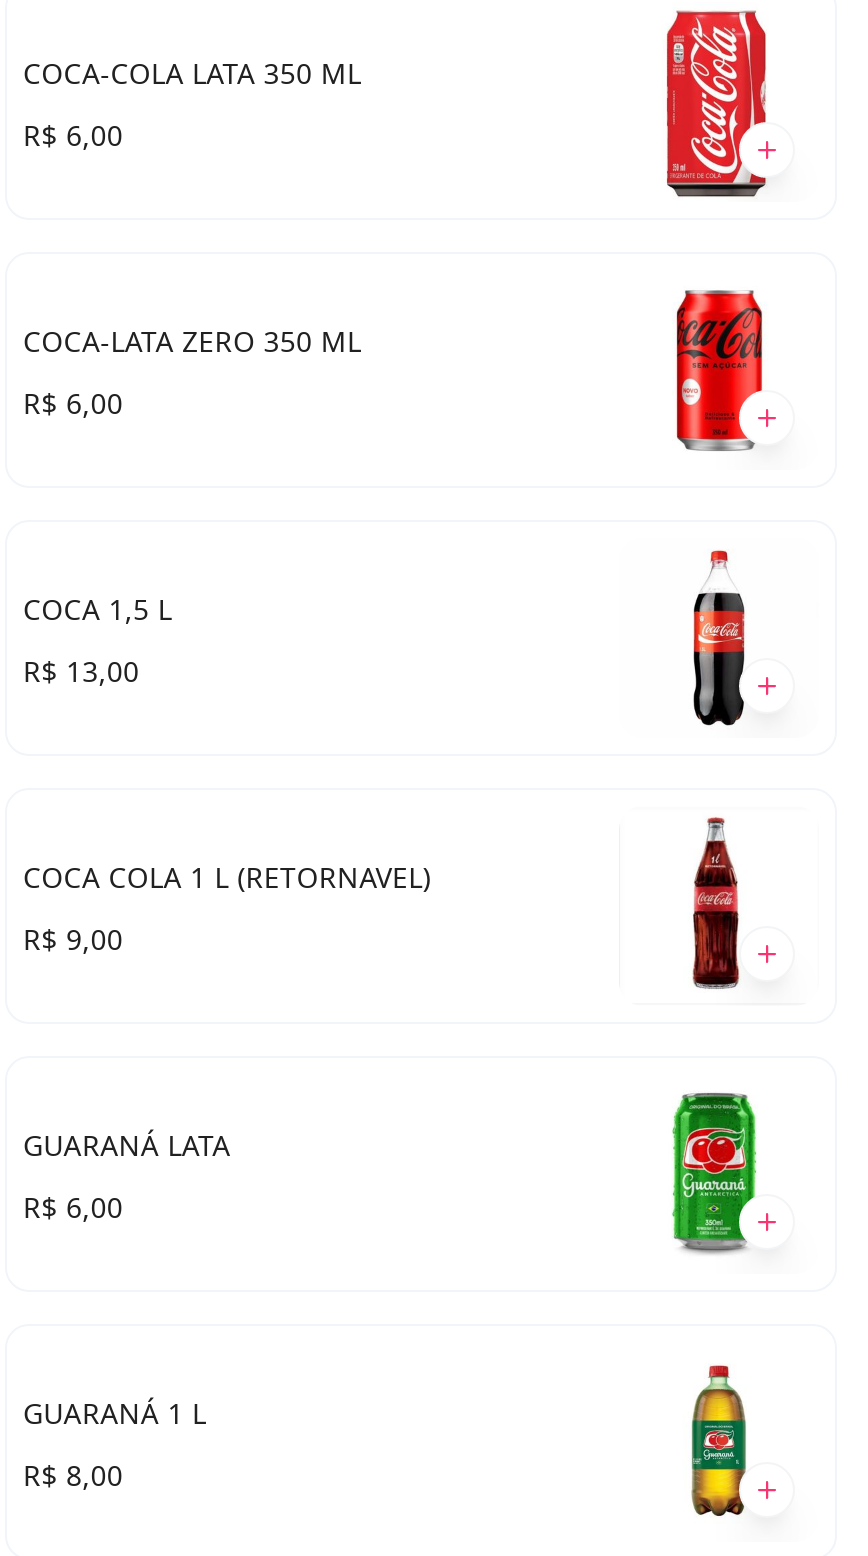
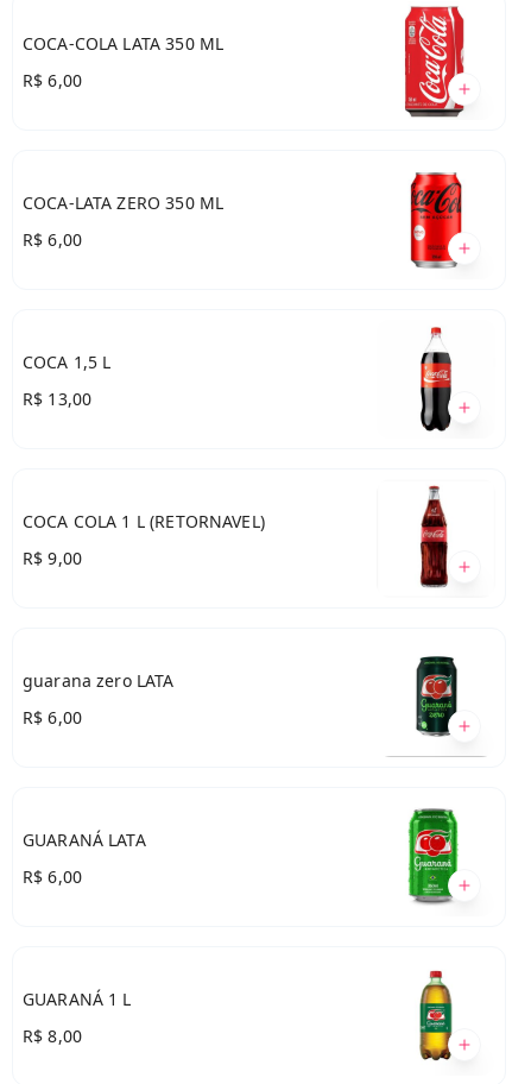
+ guarana zero LATA
+ R$ 6,00

+ [image]
